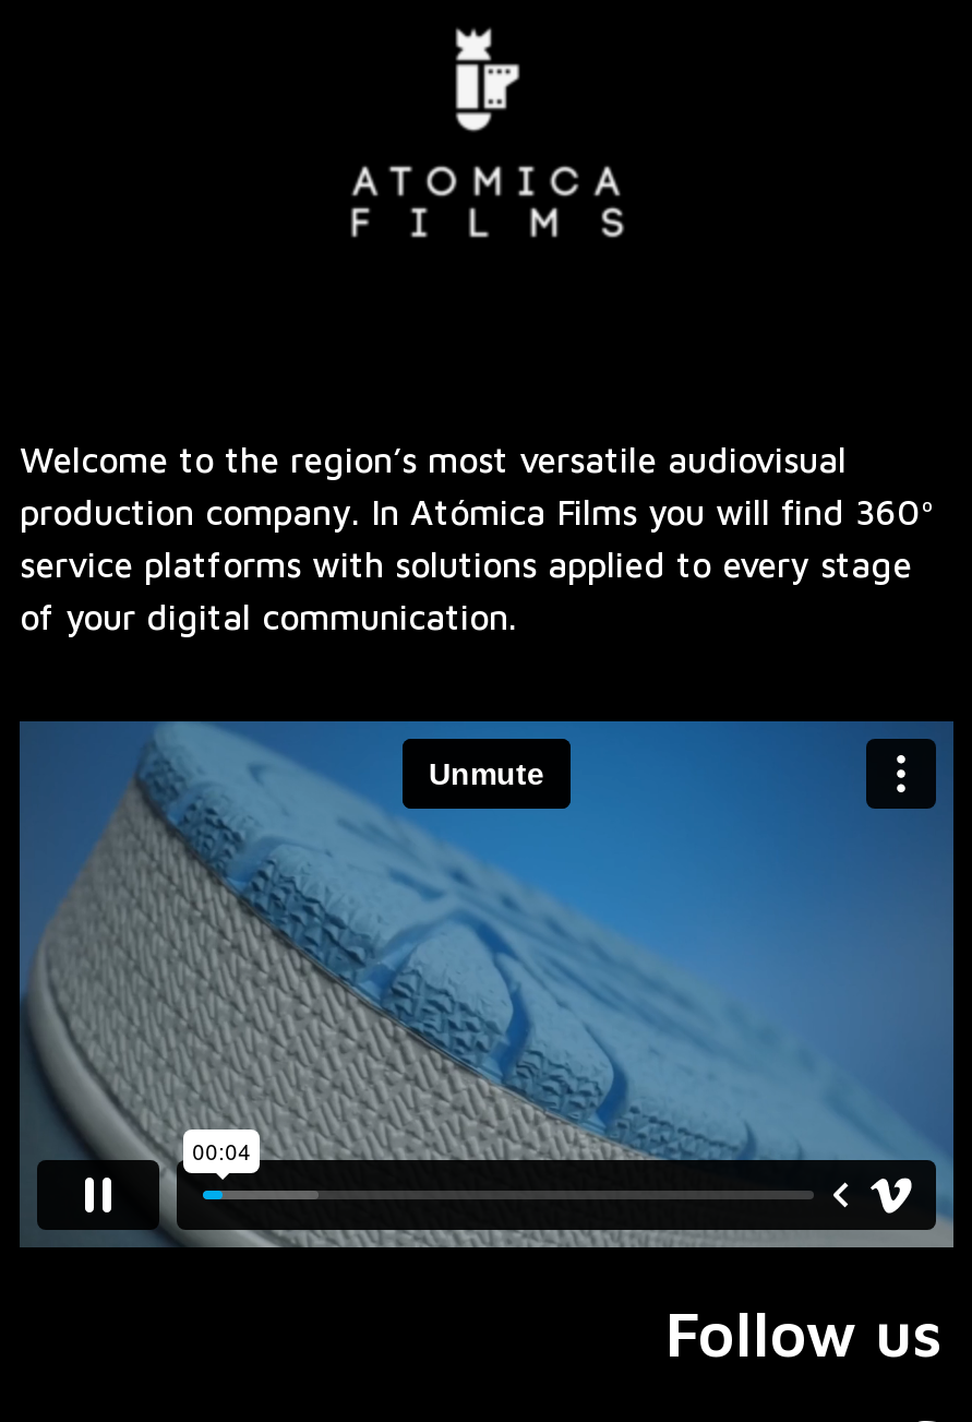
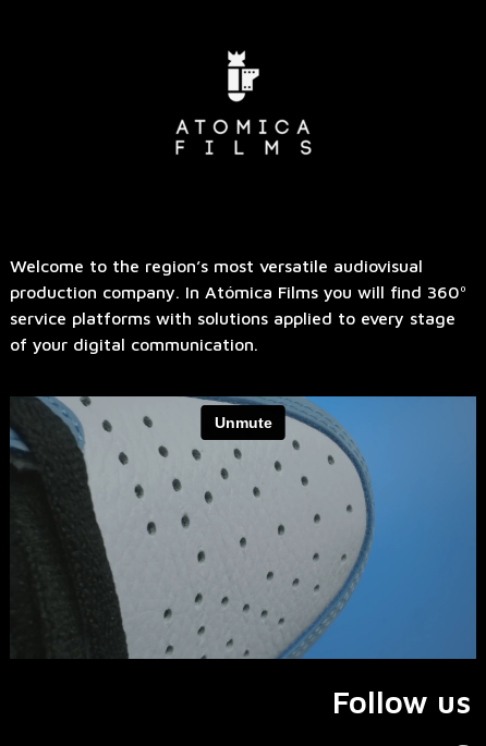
- [image]
+ [image]
